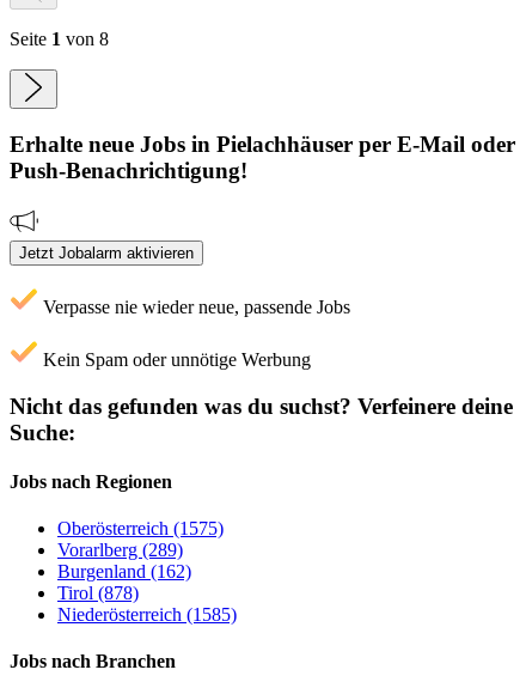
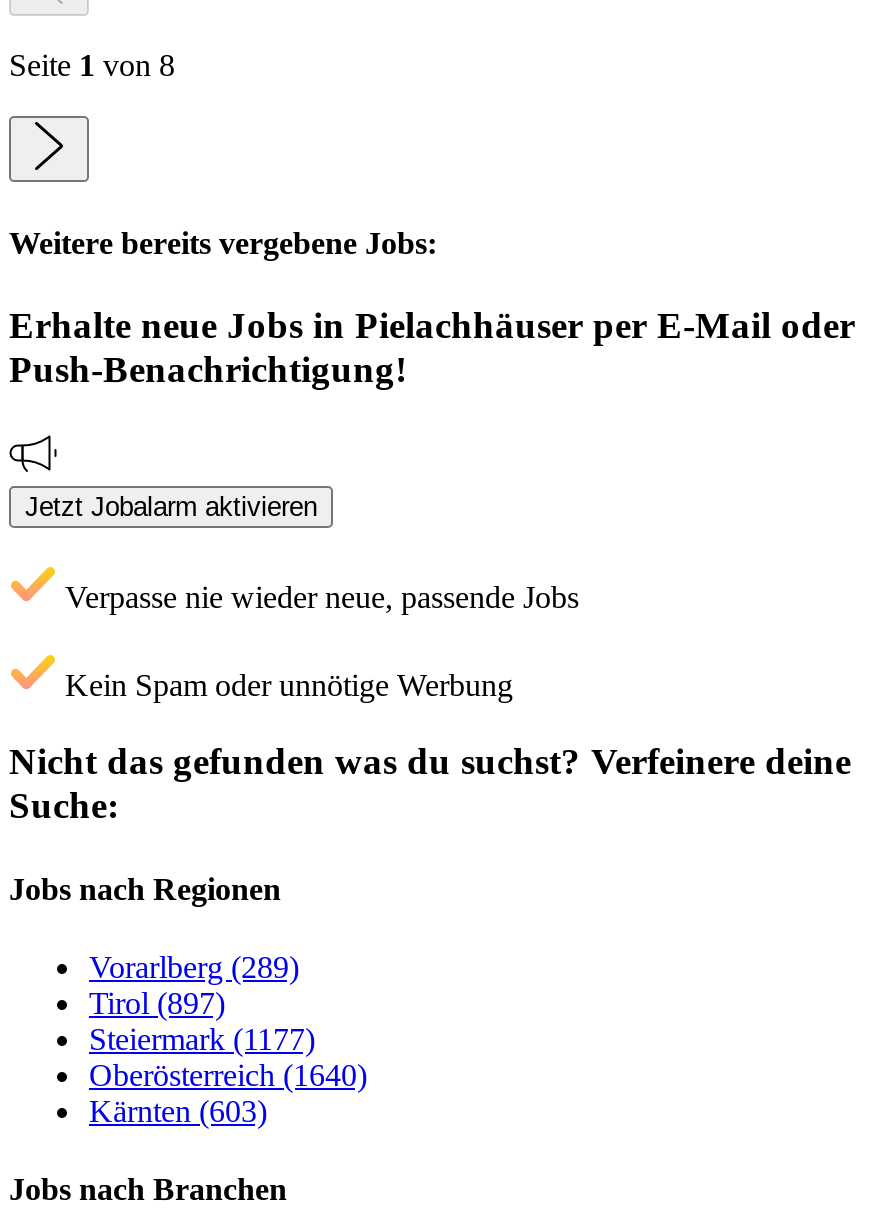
+ Weitere bereits vergebene Jobs:

- Oberösterreich (1575)

- Burgenland (162)
- Tirol (878)
- Niederösterreich (1585)
+ Tirol (897)
+ Steiermark (1177)
+ Oberösterreich (1640)
+ Kärnten (603)
